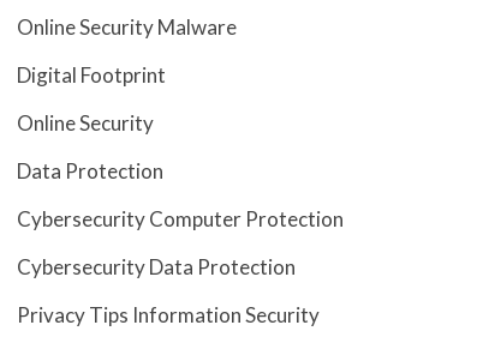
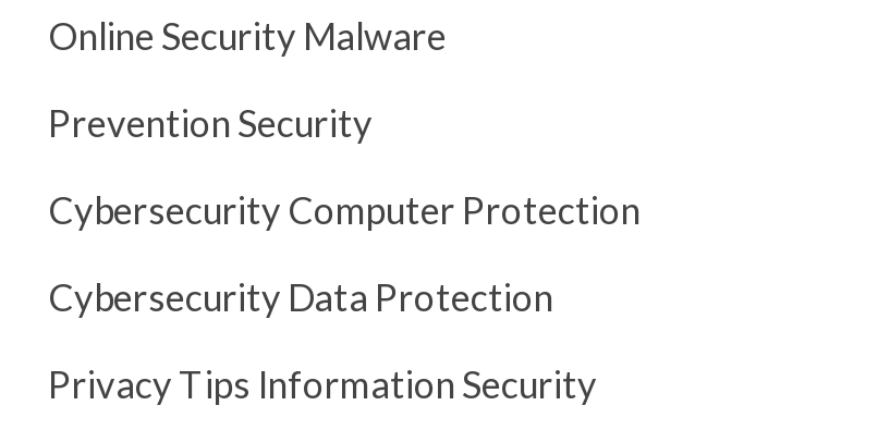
- Digital Footprint
- Online Security
- Data Protection
+ Prevention Security
